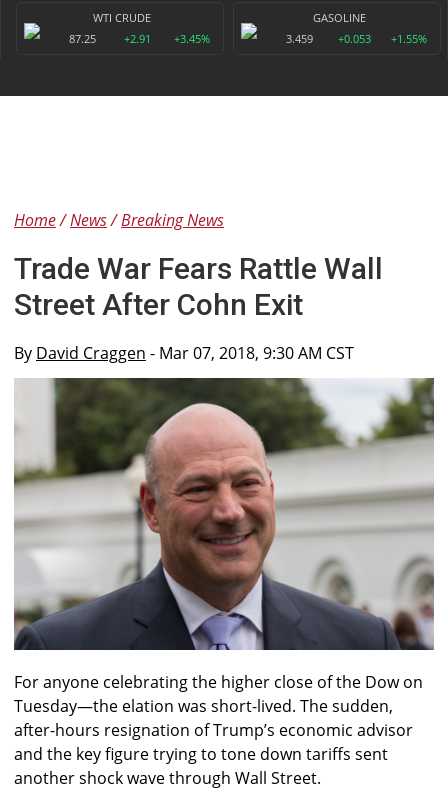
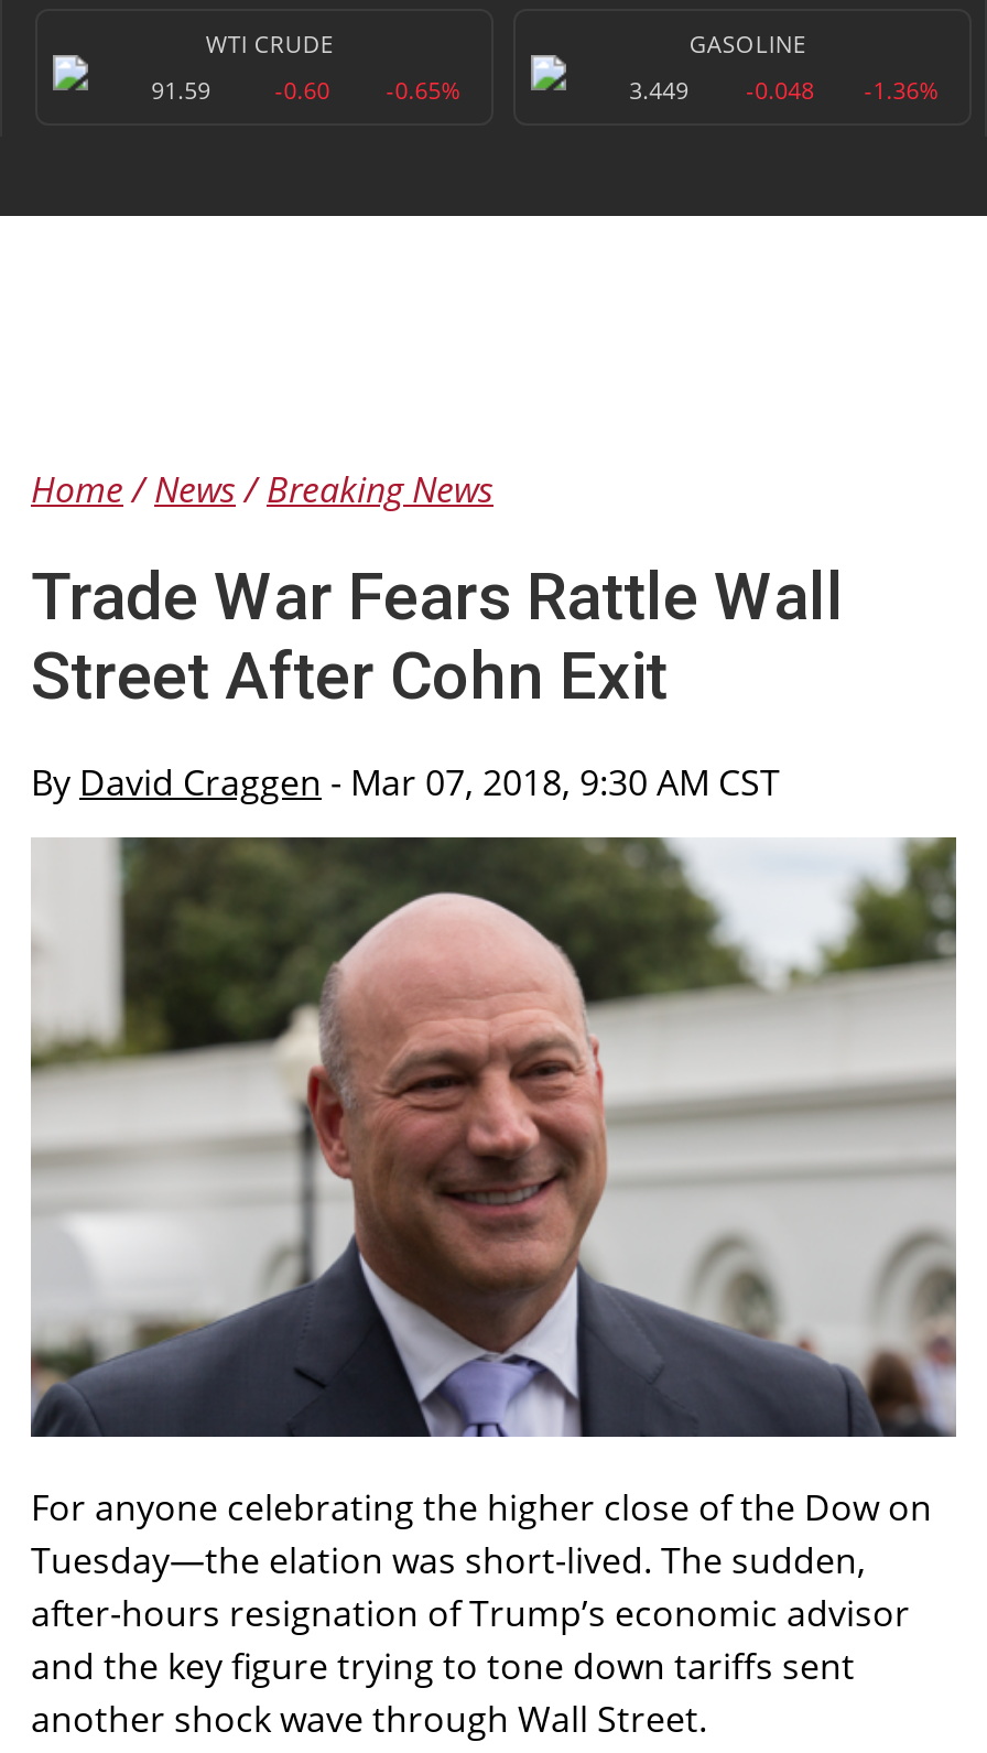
- 87.25
+ 91.59

- +2.91
+ -0.60

- +3.45%
+ -0.65%

- 3.459
+ 3.449

- +0.053
+ -0.048

- +1.55%
+ -1.36%
